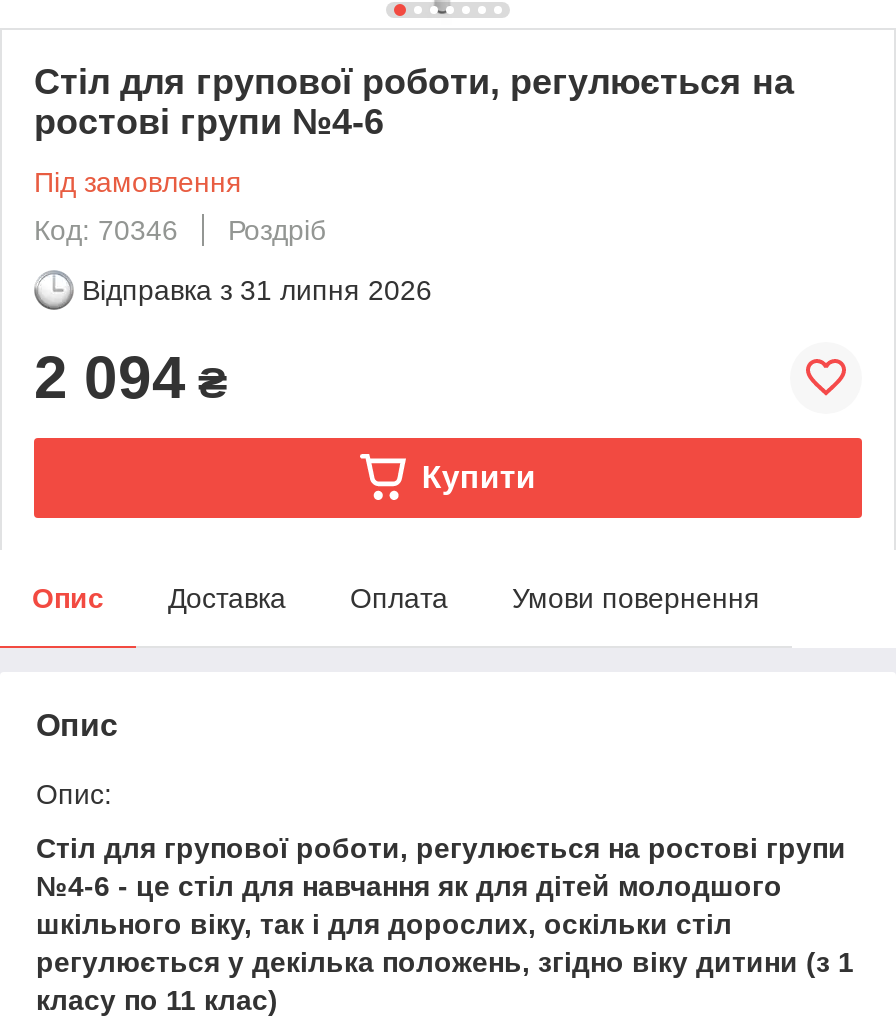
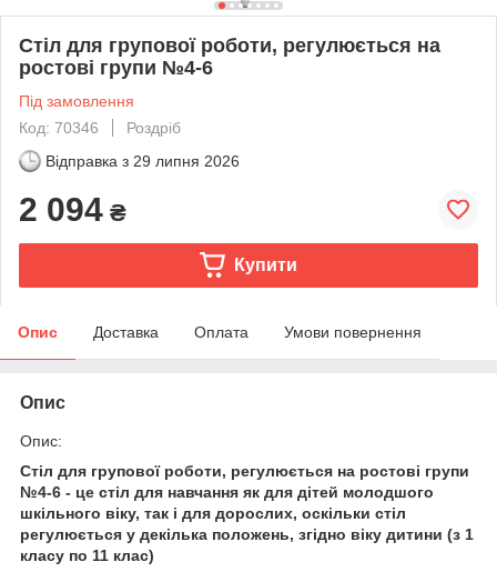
- Відправка з 31 липня 2026
+ Відправка з 29 липня 2026
